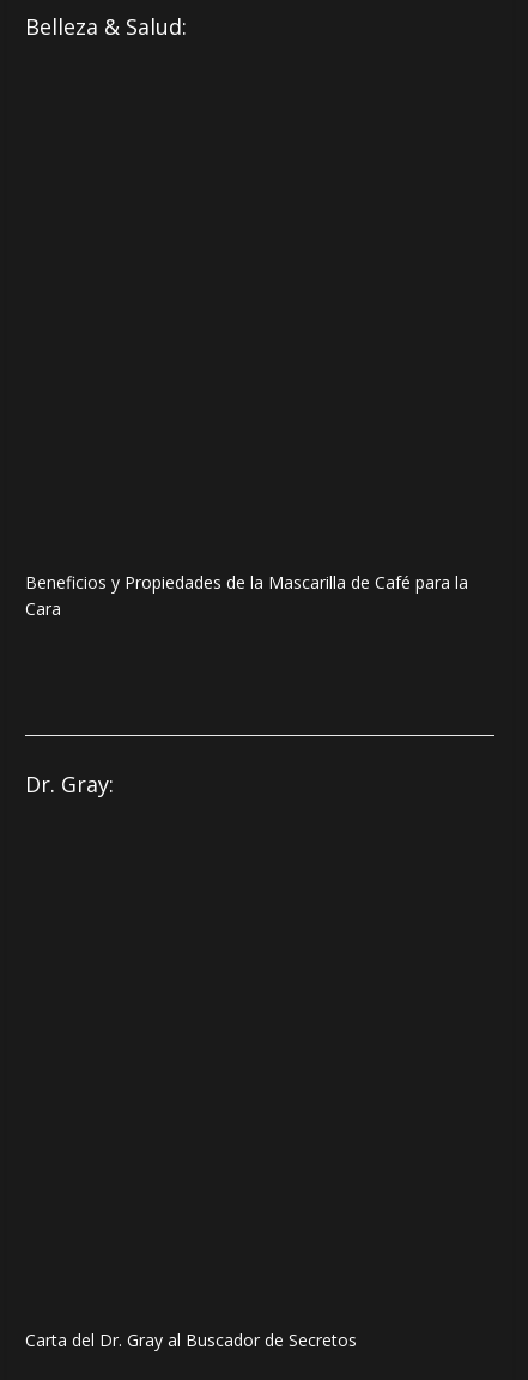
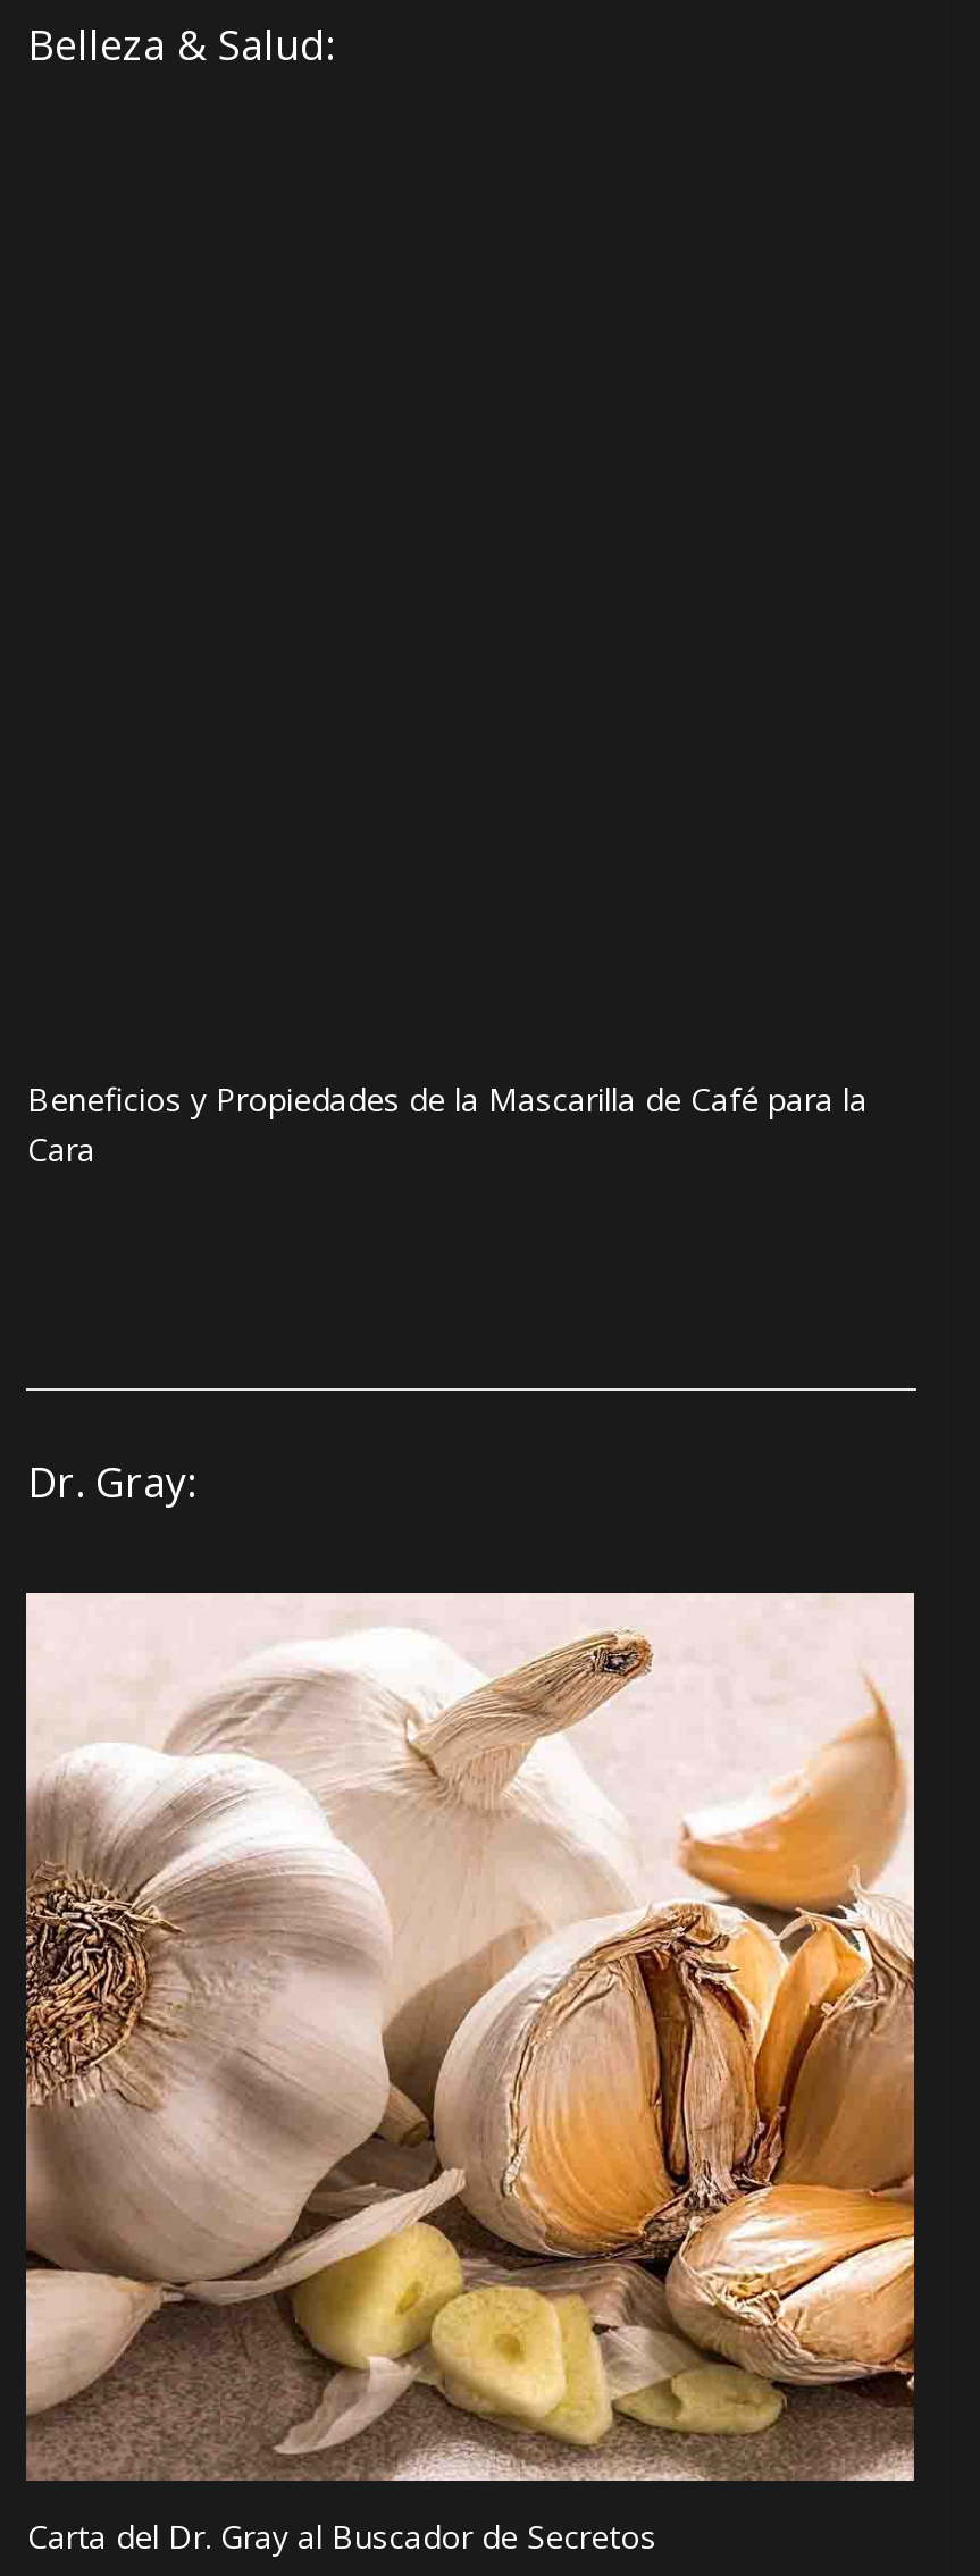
+ [image]
